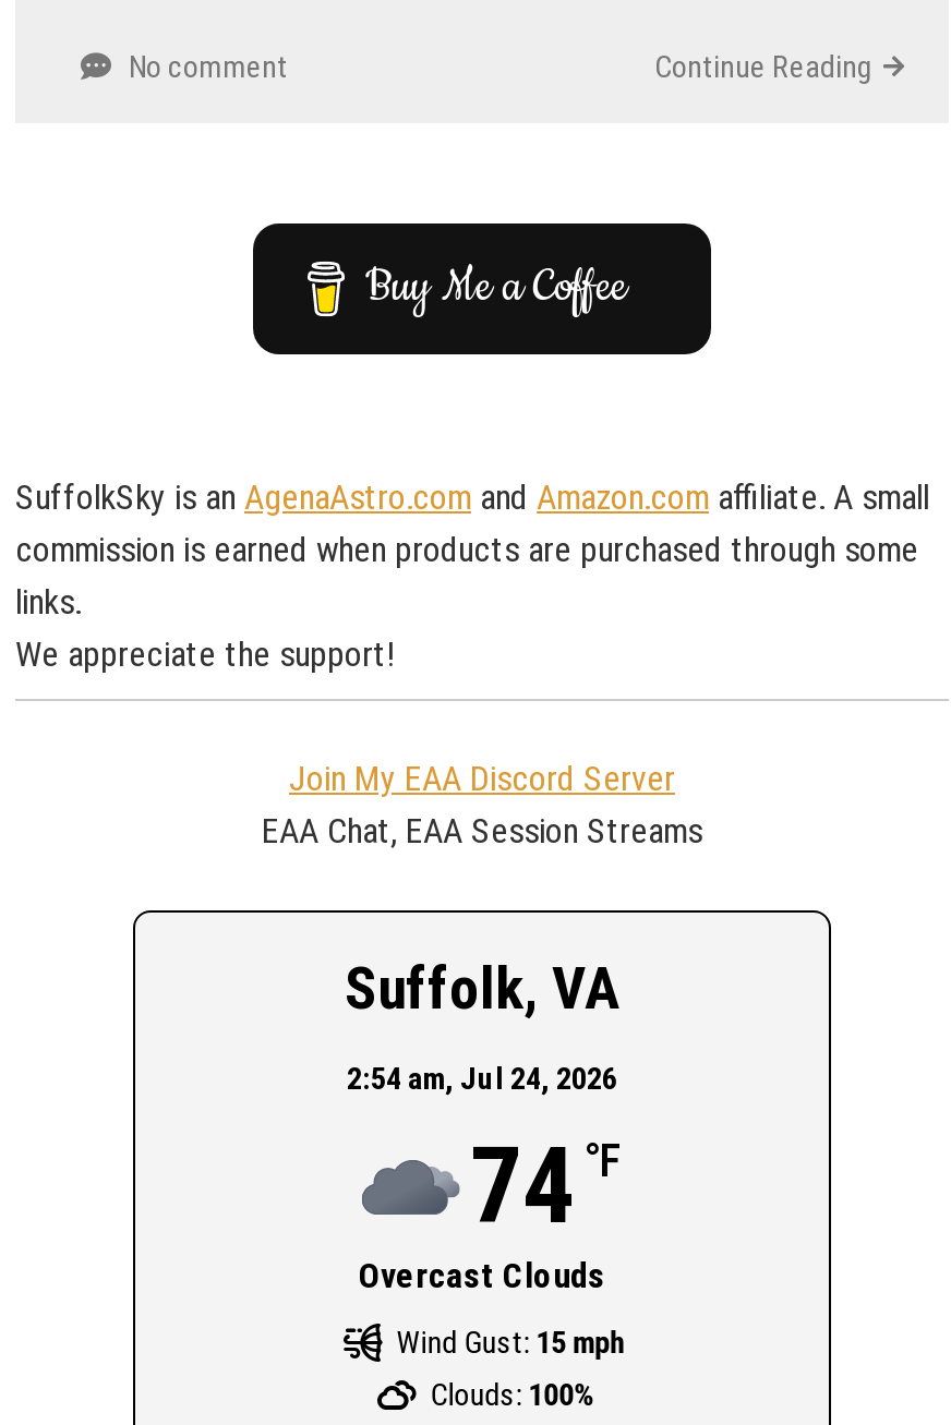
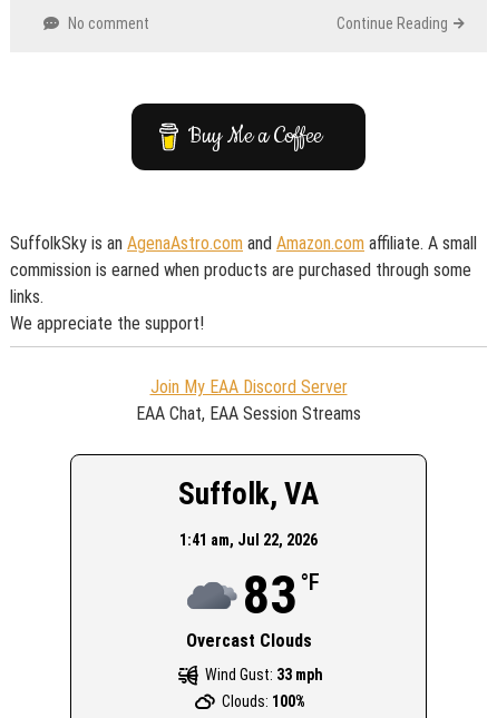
- 2:54 am, Jul 24, 2026
+ 1:41 am, Jul 22, 2026

- 74 °F
+ 83 °F

- Wind Gust: 15 mph
+ Wind Gust: 33 mph
